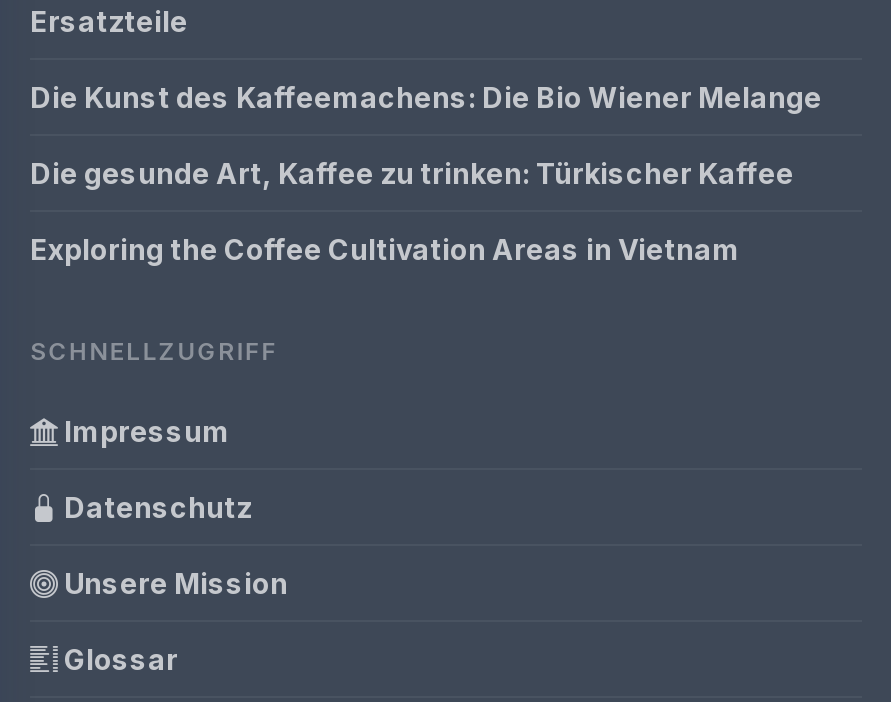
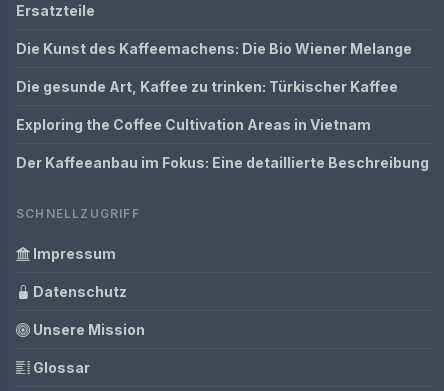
+ Der Kaffeeanbau im Fokus: Eine detaillierte Beschreibung
